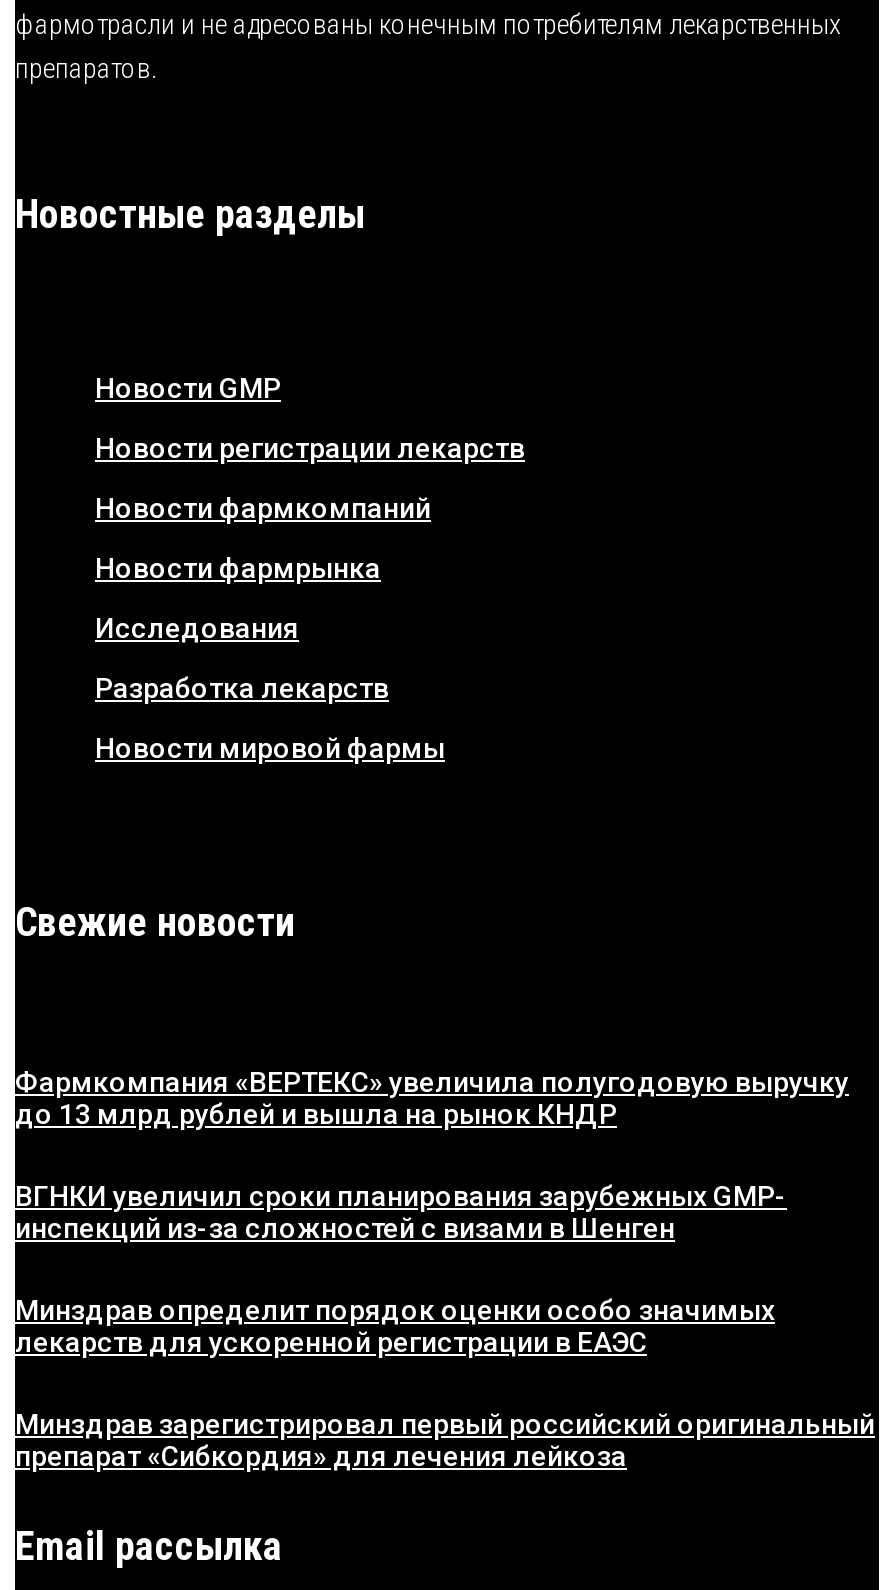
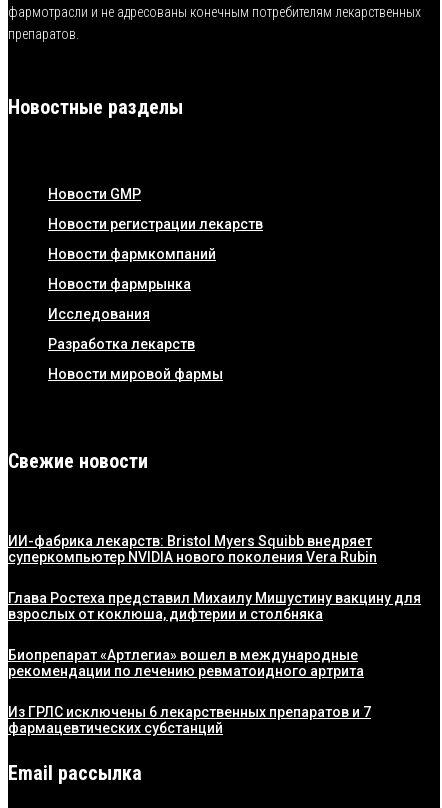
- Фармкомпания «ВЕРТЕКС» увеличила полугодовую выручку
- до 13 млрд рублей и вышла на рынок КНДР
+ ИИ-фабрика лекарств: Bristol Myers Squibb внедряет
+ суперкомпьютер NVIDIA нового поколения Vera Rubin

- ВГНКИ увеличил сроки планирования зарубежных GMP-
- инспекций из-за сложностей с визами в Шенген
+ Глава Ростеха представил Михаилу Мишустину вакцину для
+ взрослых от коклюша, дифтерии и столбняка

- Минздрав определит порядок оценки особо значимых
- лекарств для ускоренной регистрации в ЕАЭС
+ Биопрепарат «Артлегиа» вошел в международные
+ рекомендации по лечению ревматоидного артрита

- Минздрав зарегистрировал первый российский оригинальный
- препарат «Сибкордия» для лечения лейкоза
+ Из ГРЛС исключены 6 лекарственных препаратов и 7
+ фармацевтических субстанций
